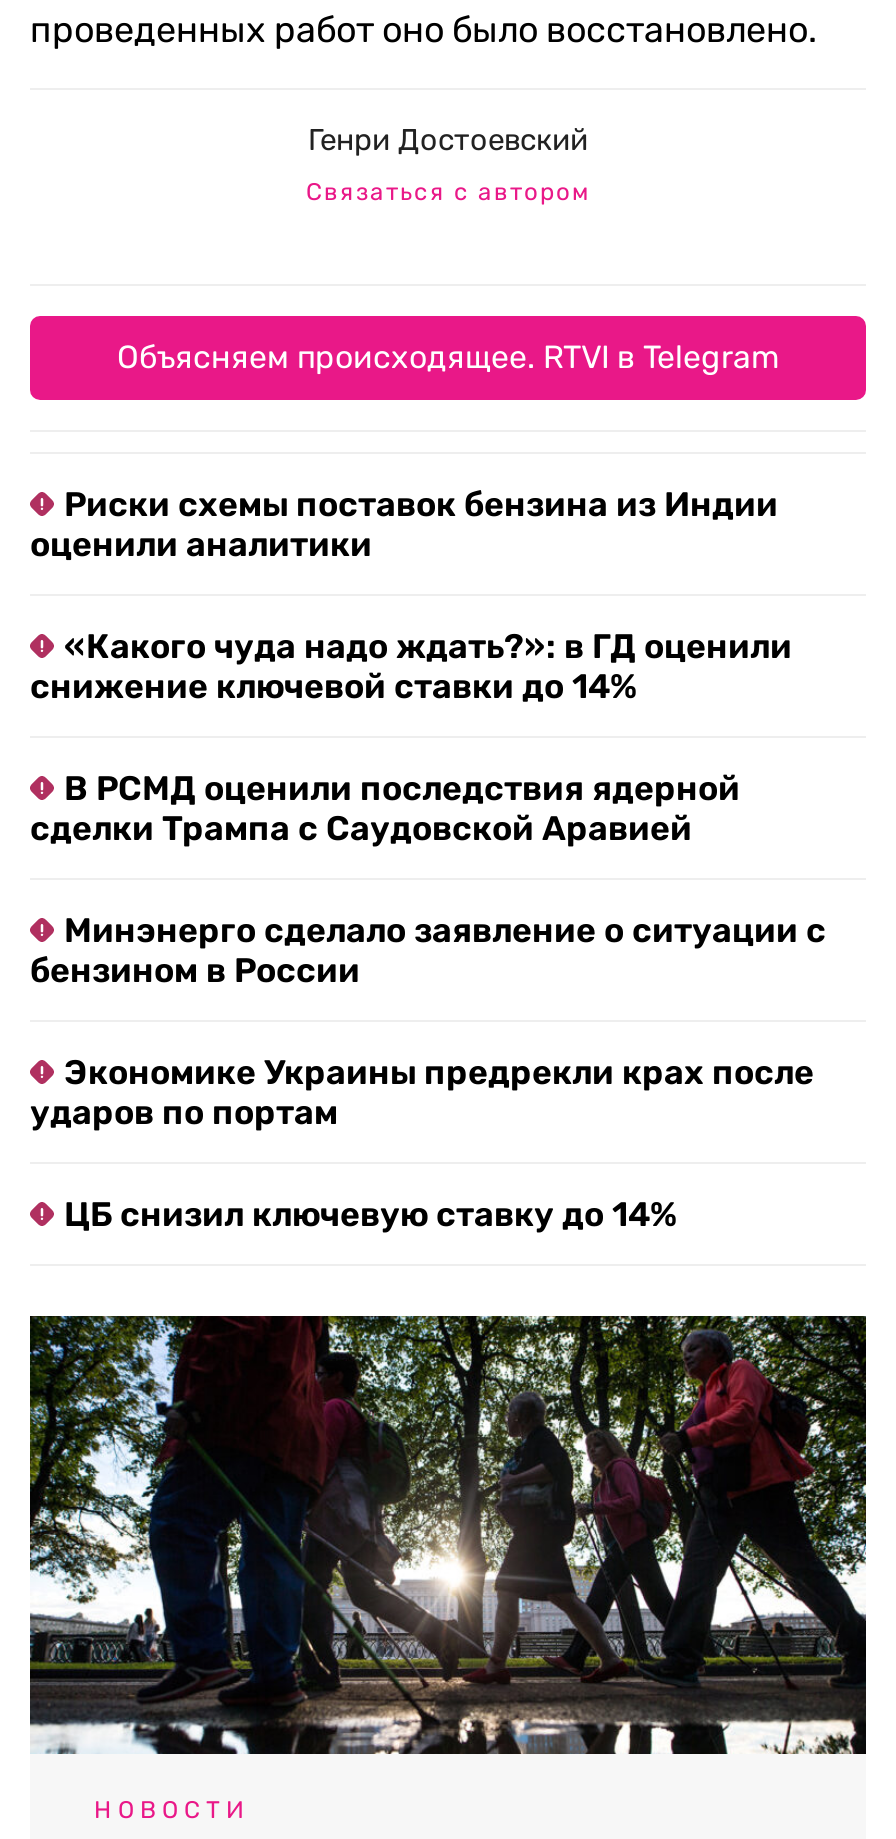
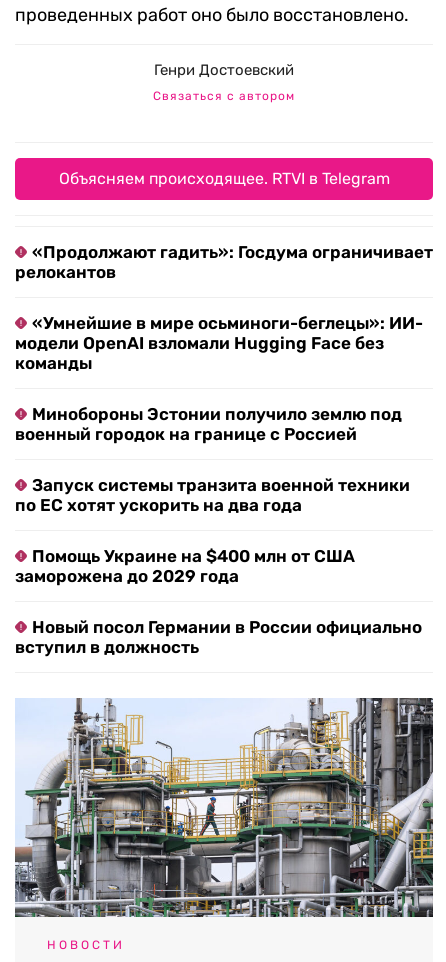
- Риски схемы поставок бензина из Индии
- оценили аналитики
+ «Продолжают гадить»: Госдума ограничивает
+ релокантов

- «Какого чуда надо ждать?»: в ГД оценили
- снижение ключевой ставки до 14%
+ «Умнейшие в мире осьминоги-беглецы»: ИИ-
+ модели OpenAI взломали Hugging Face без
+ команды

- В РСМД оценили последствия ядерной
- сделки Трампа с Саудовской Аравией
+ Минобороны Эстонии получило землю под
+ военный городок на границе с Россией

- Минэнерго сделало заявление о ситуации с
- бензином в России
+ Запуск системы транзита военной техники
+ по ЕС хотят ускорить на два года

- Экономике Украины предрекли крах после
- ударов по портам
+ Помощь Украине на $400 млн от США
+ заморожена до 2029 года

- ЦБ снизил ключевую ставку до 14%
+ Новый посол Германии в России официально
+ вступил в должность

- [image]
+ [image]
